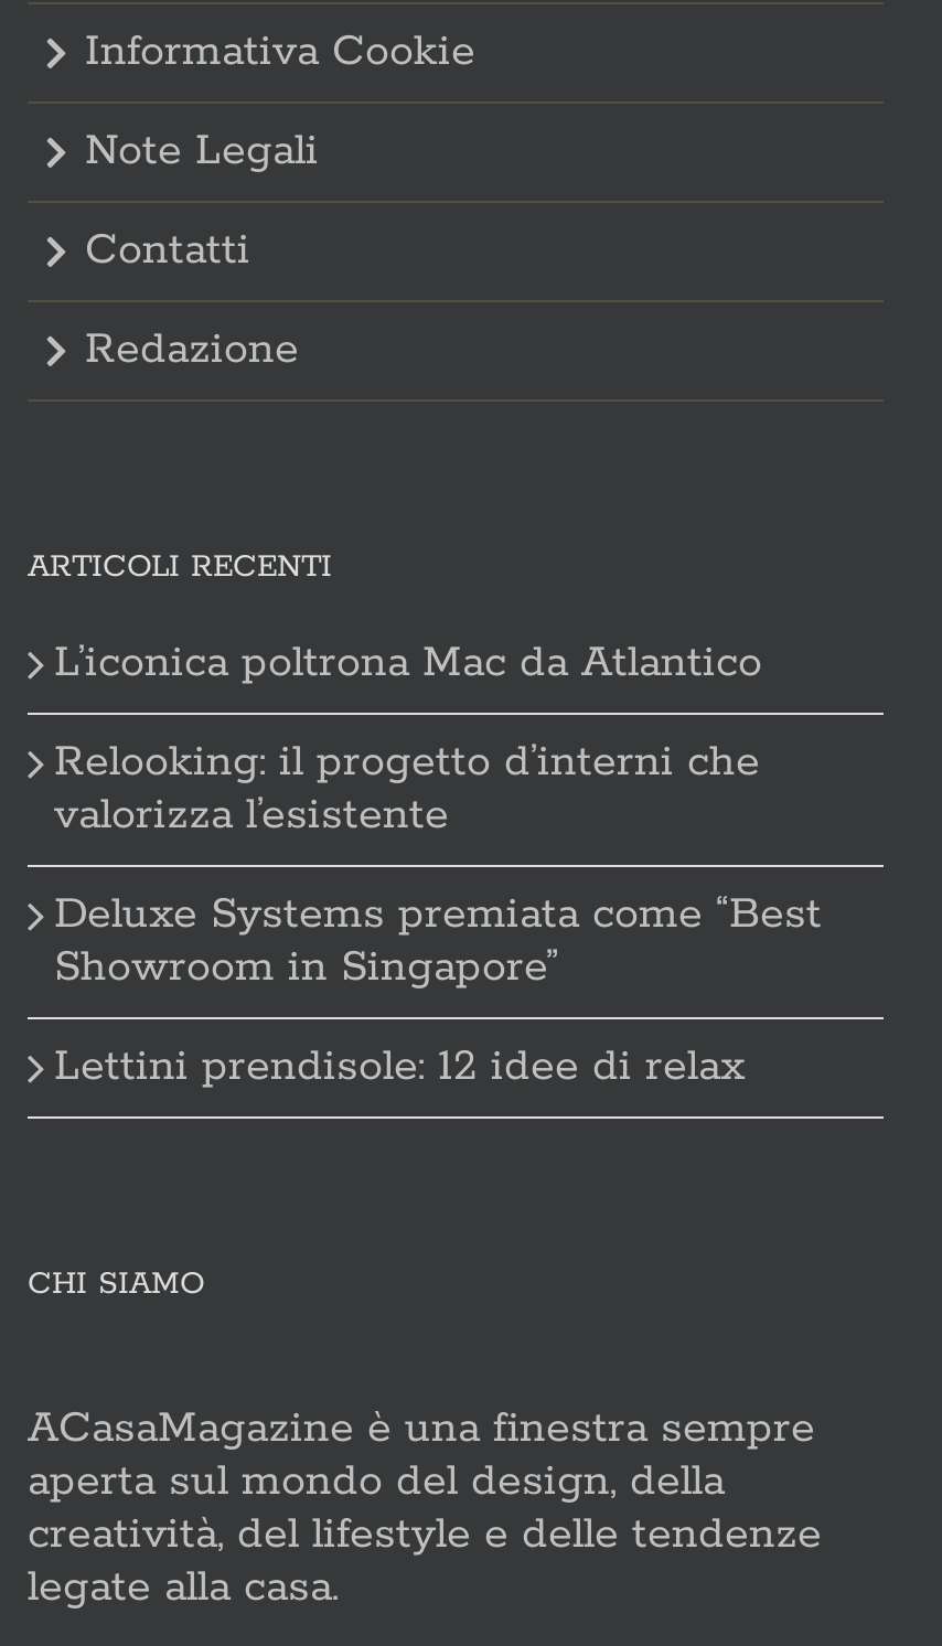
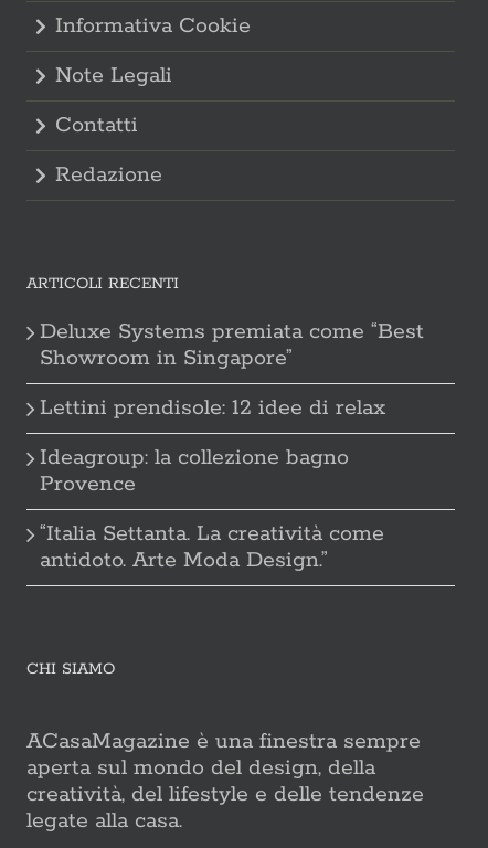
- L’iconica poltrona Mac da Atlantico
- Relooking: il progetto d’interni che
- valorizza l’esistente

moved up: Deluxe Systems premiata come “Best | Showroom in Singapore” | Lettini prendisole: 12 idee di relax

+ Ideagroup: la collezione bagno
+ Provence
+ “Italia Settanta. La creatività come
+ antidoto. Arte Moda Design.”
